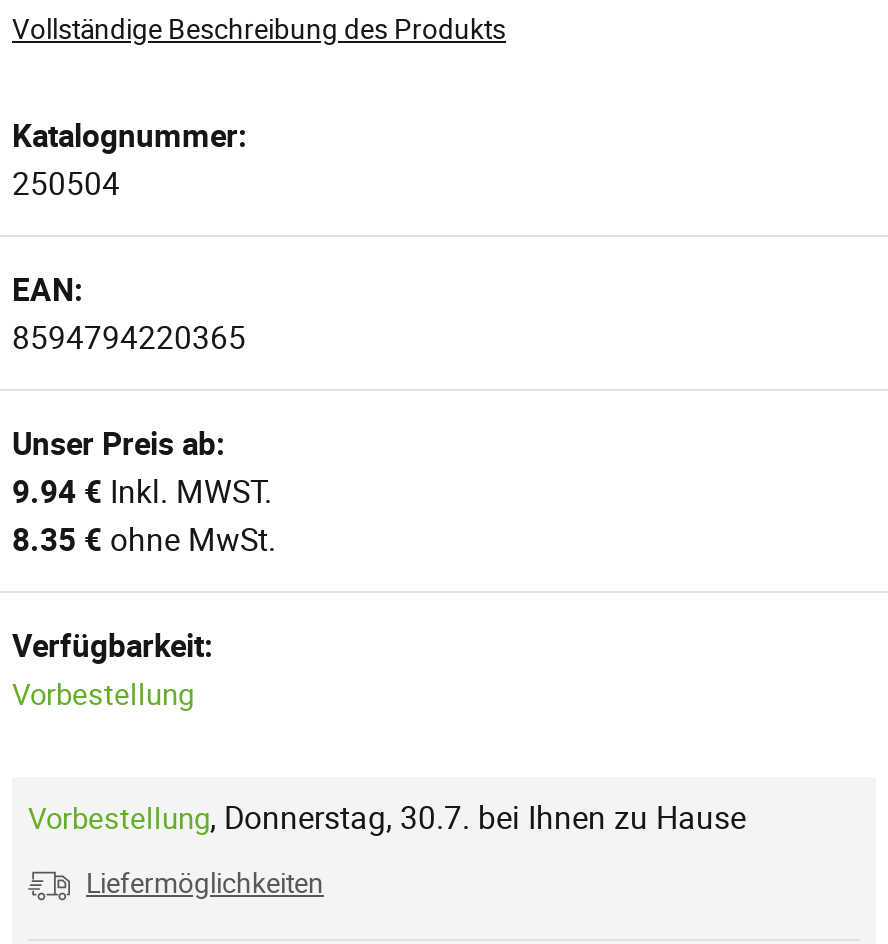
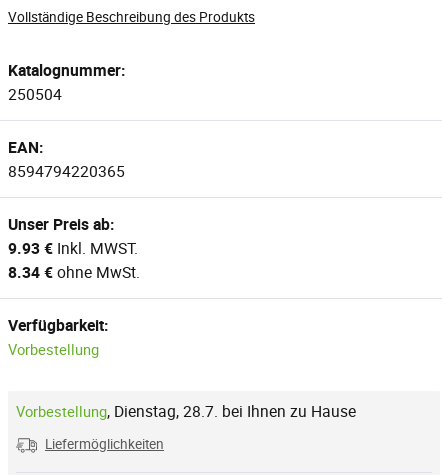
- 9.94 €Inkl. MWST.
+ 9.93 €Inkl. MWST.

- 8.35 €ohne MwSt.
+ 8.34 €ohne MwSt.

- Vorbestellung, Donnerstag, 30.7. bei Ihnen zu Hause
+ Vorbestellung, Dienstag, 28.7. bei Ihnen zu Hause
